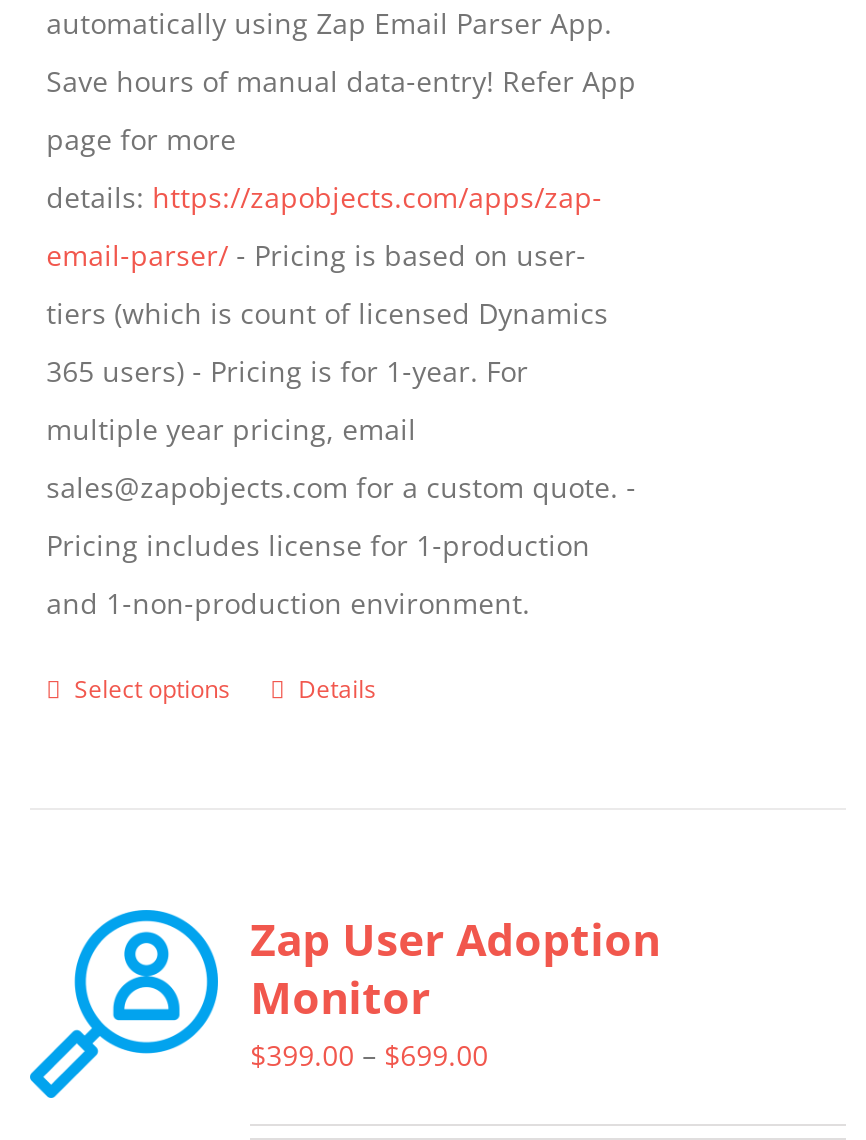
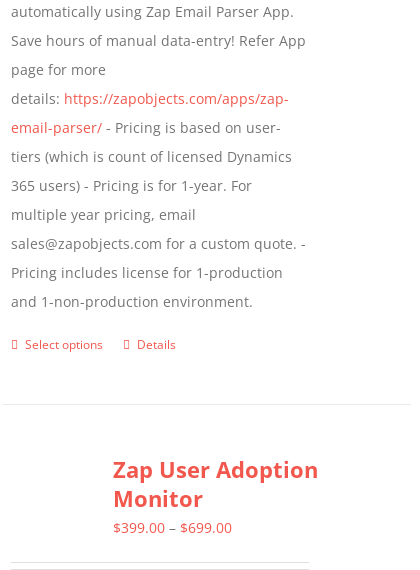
- [image]
